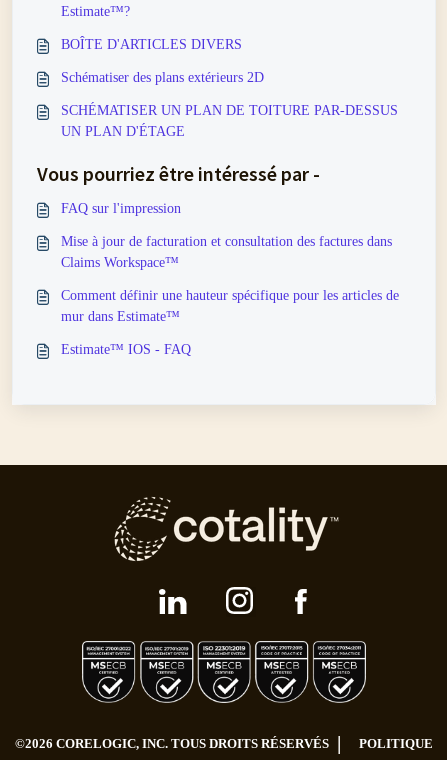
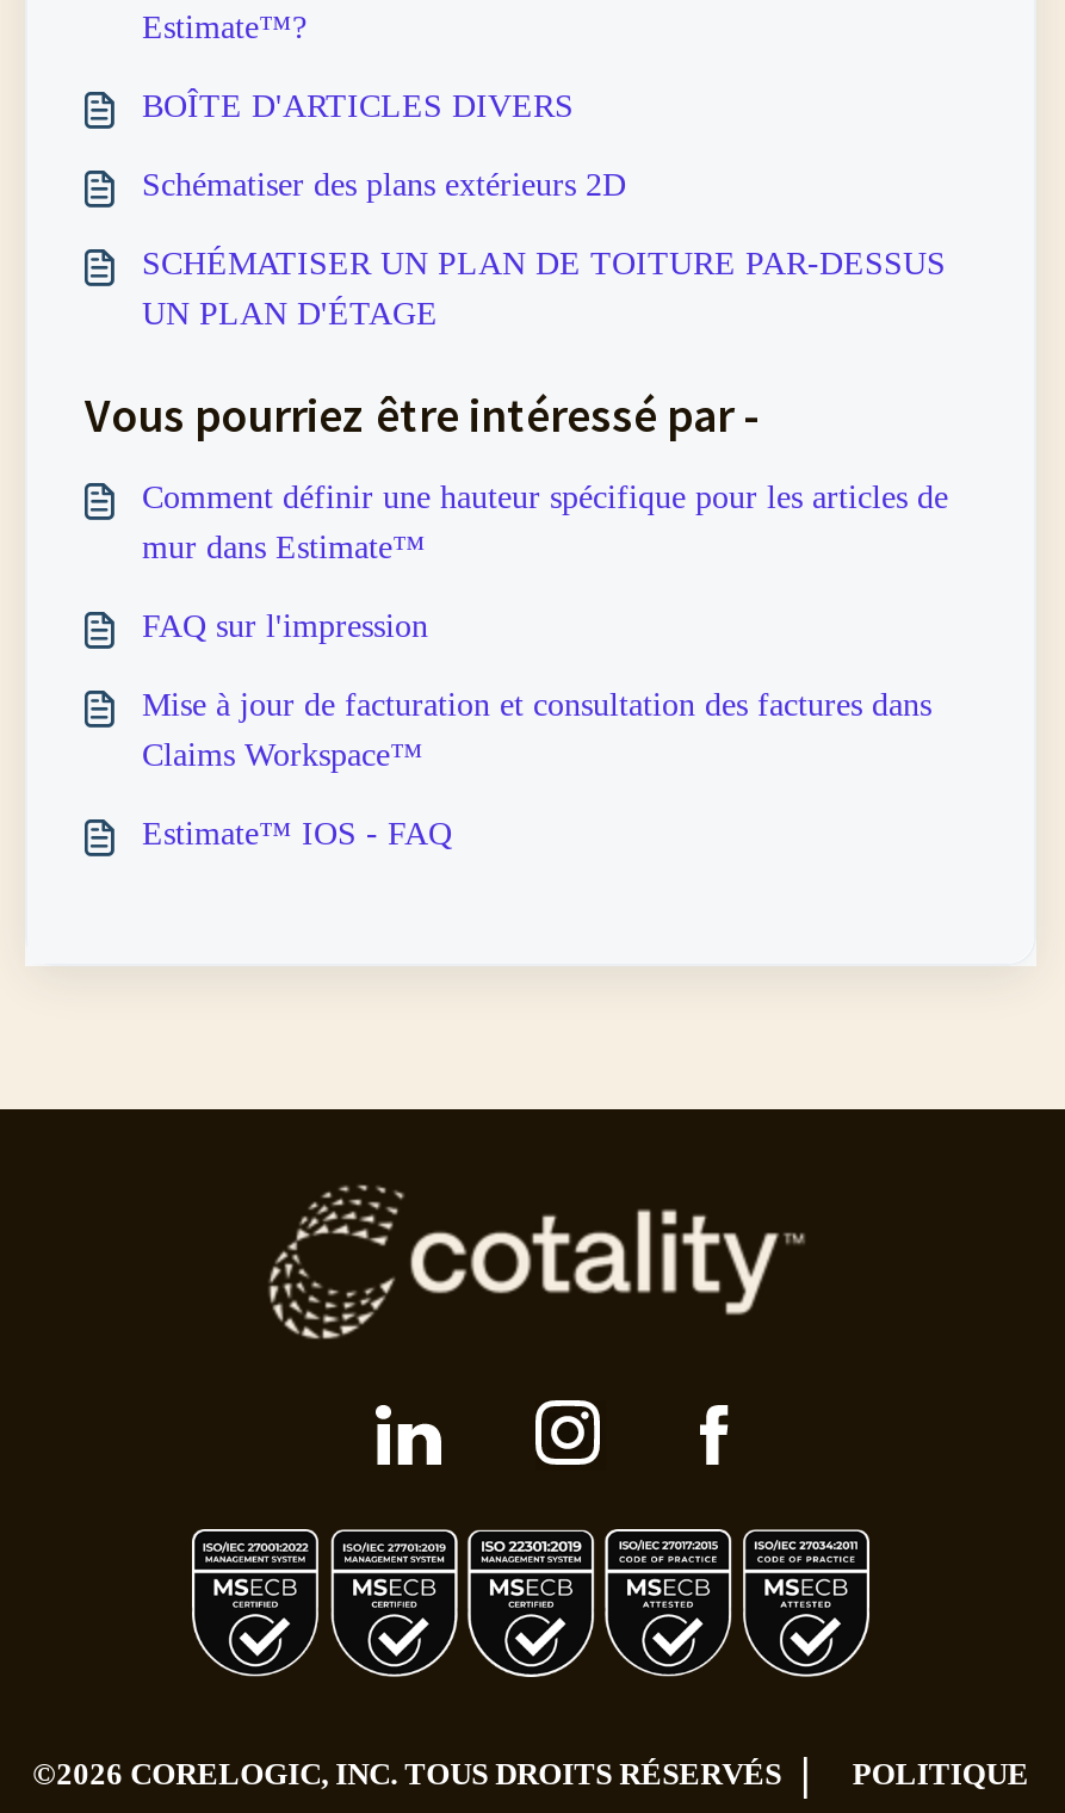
moved down: FAQ sur l'impression | Mise à jour de facturation et consultation des factures dans | Claims Workspace™

moved up: Comment définir une hauteur spécifique pour les articles de | mur dans Estimate™
